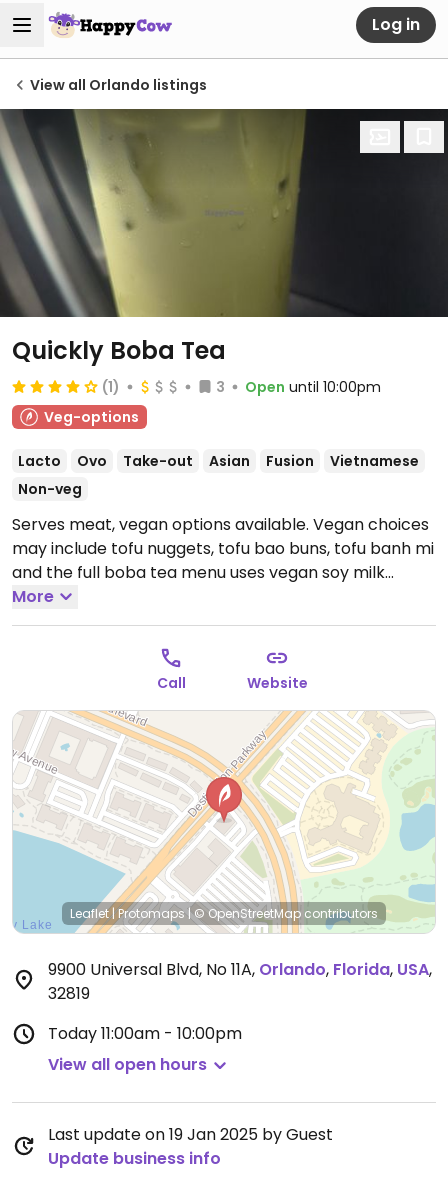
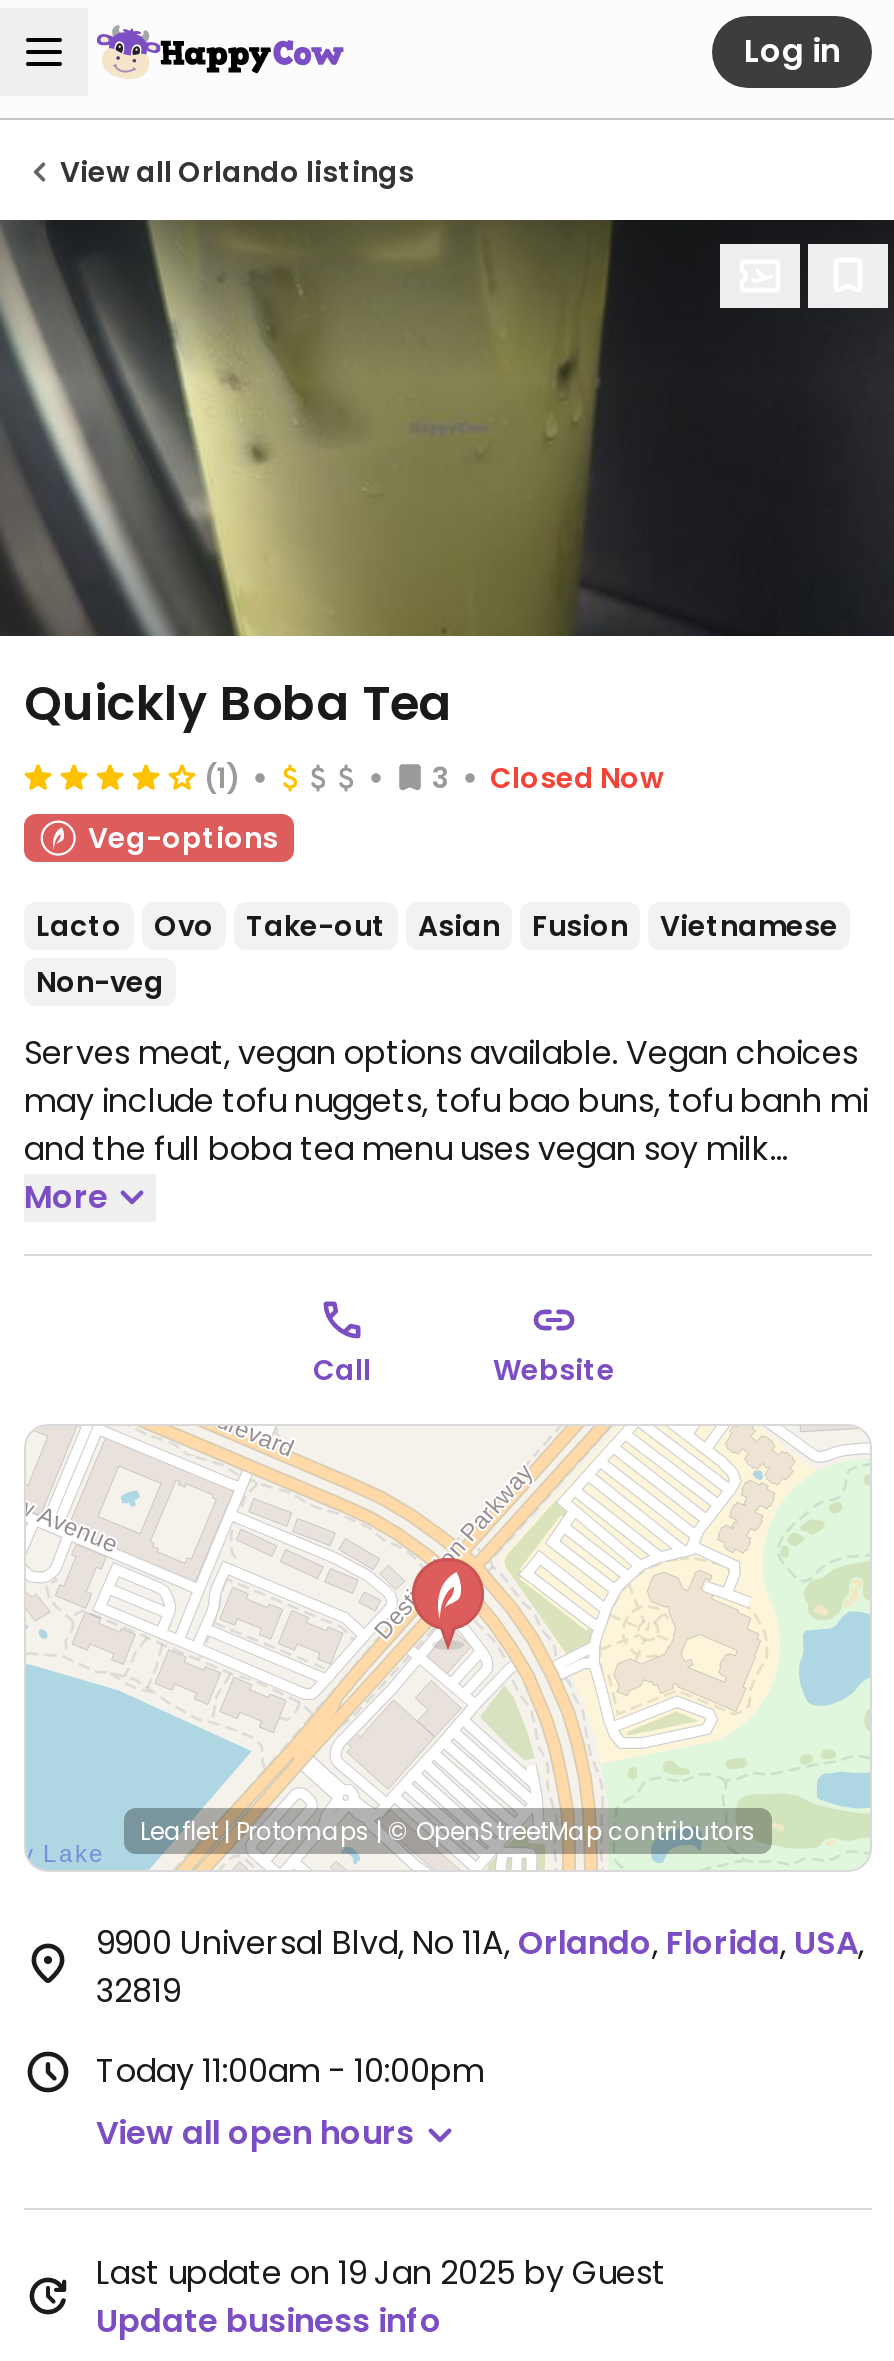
- Open until 10:00pm
+ Closed Now
